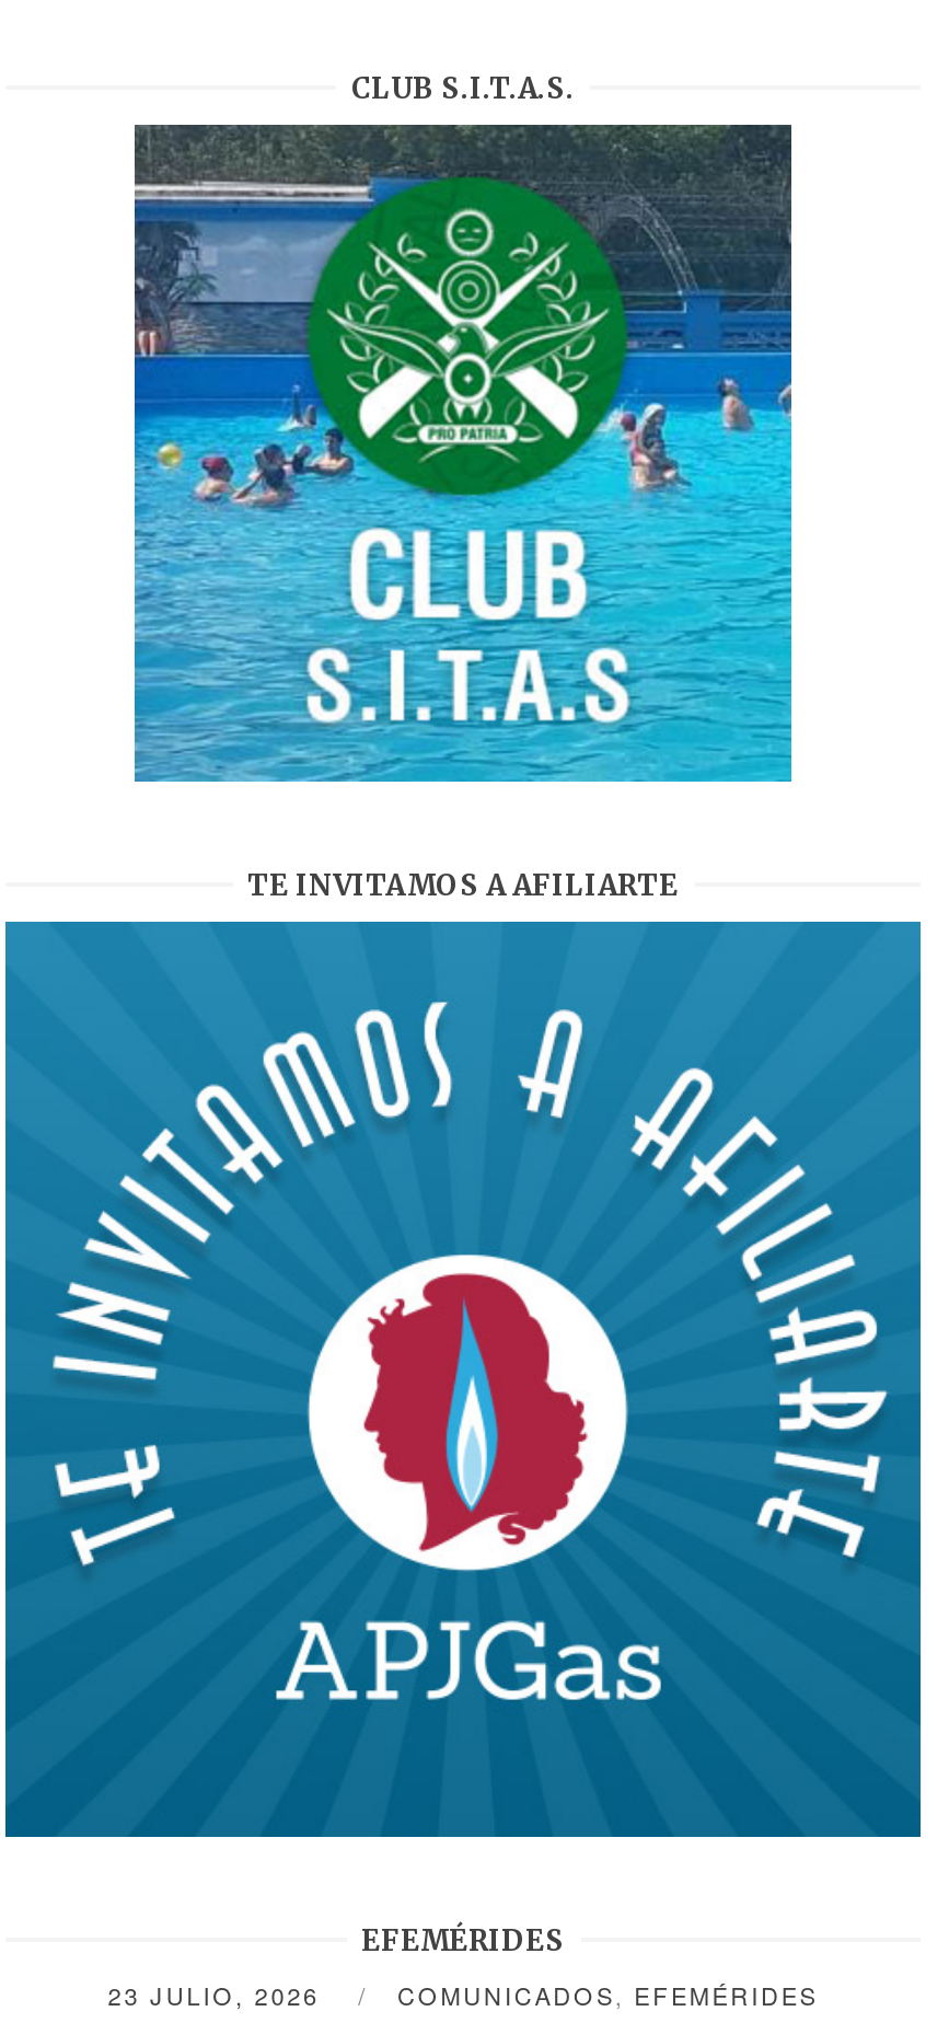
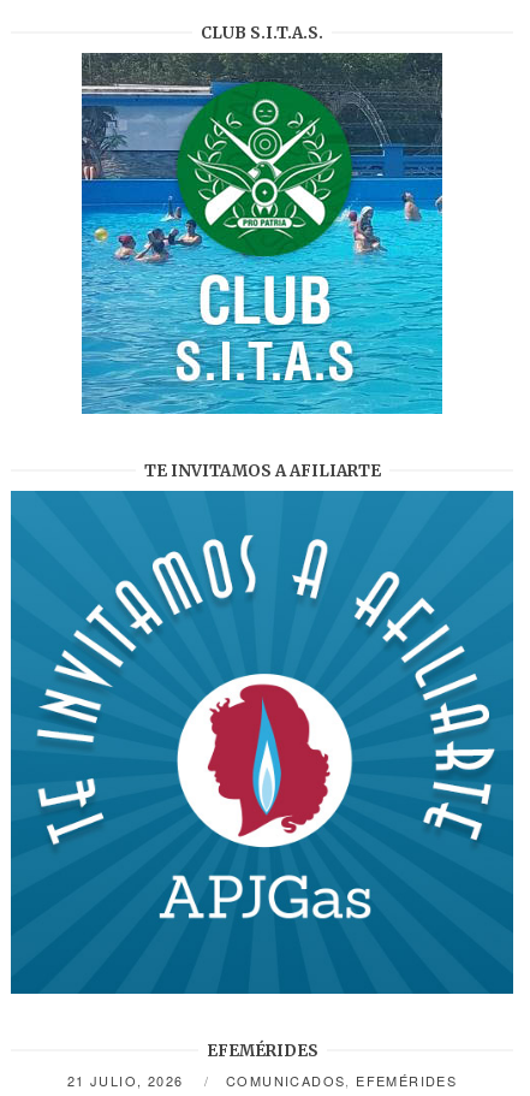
- 23 JULIO, 2026 COMUNICADOS, EFEMÉRIDES
+ 21 JULIO, 2026 COMUNICADOS, EFEMÉRIDES
